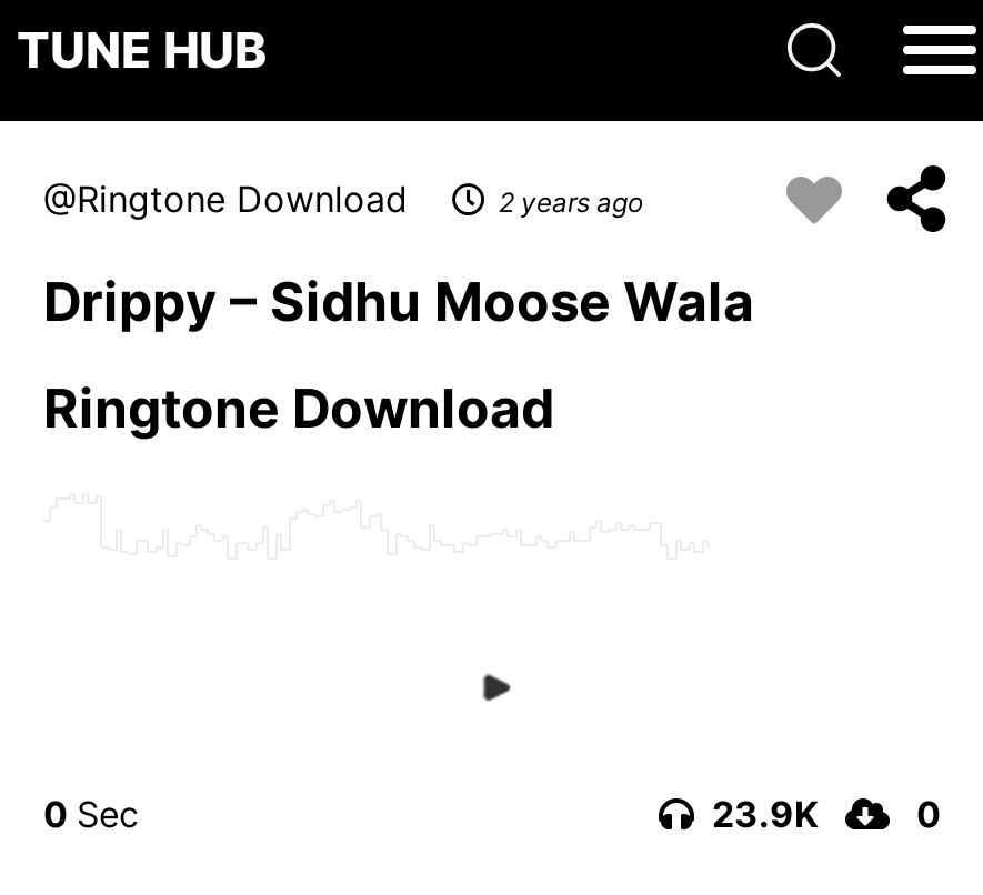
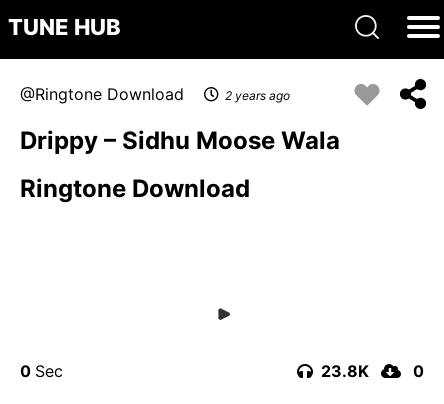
- 23.9K 0
+ 23.8K 0
